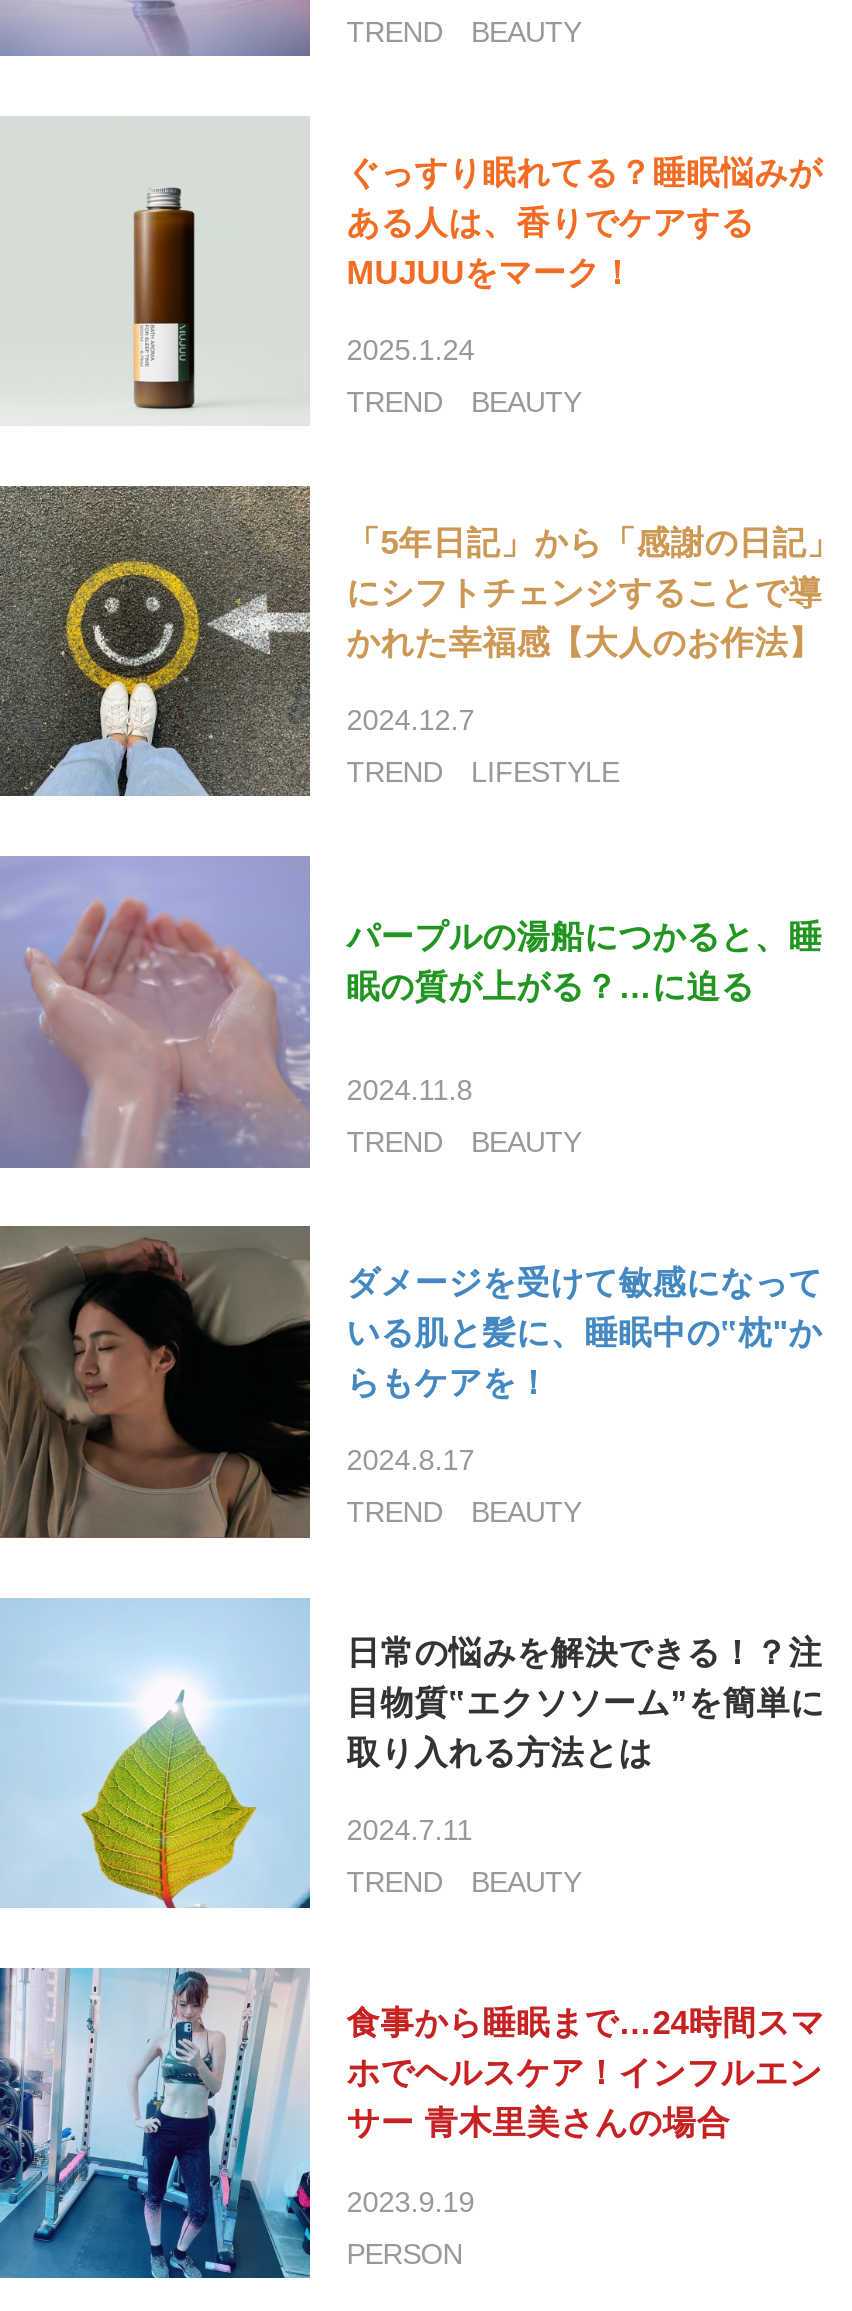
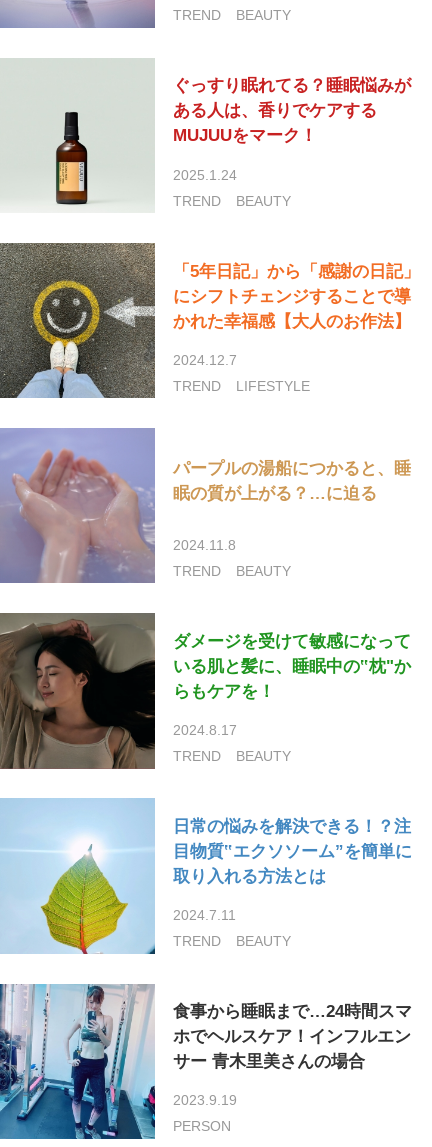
- [image]
+ [image]
